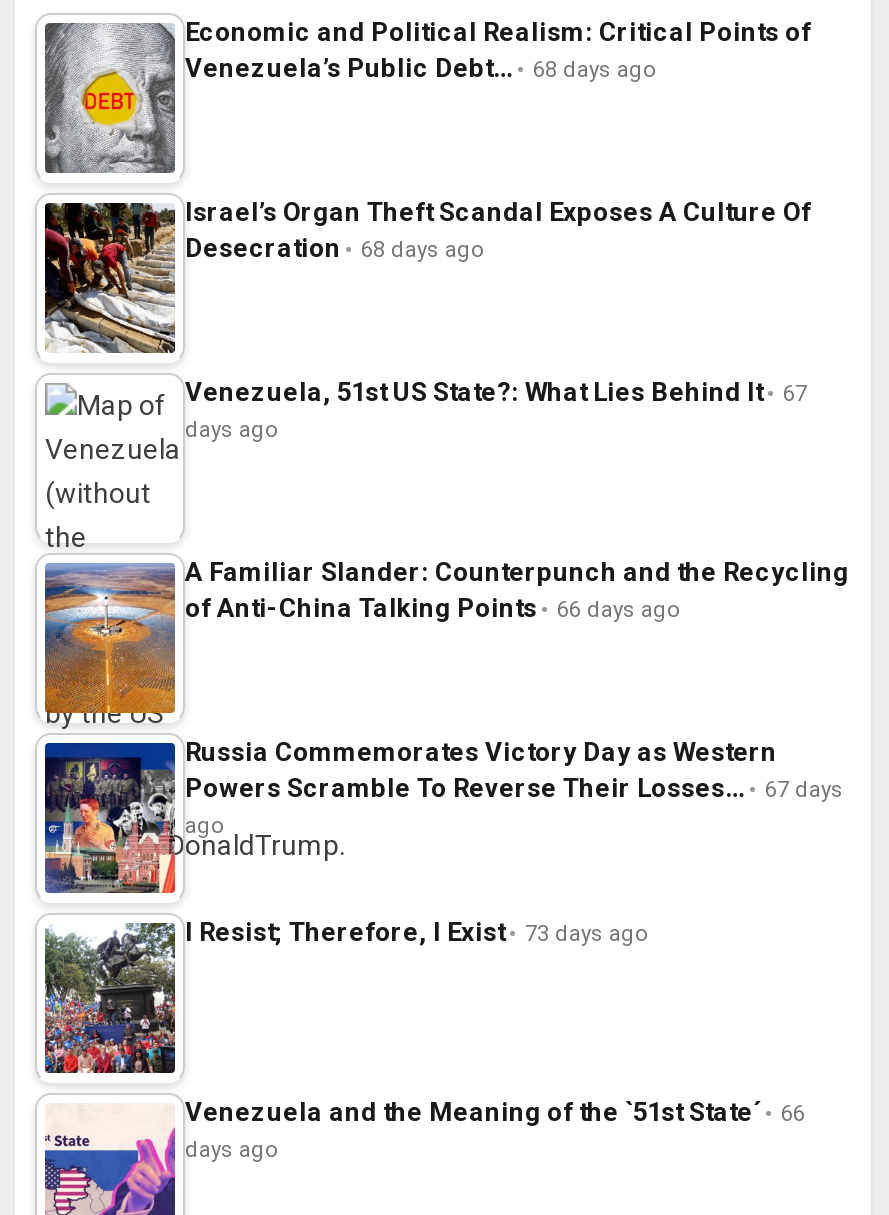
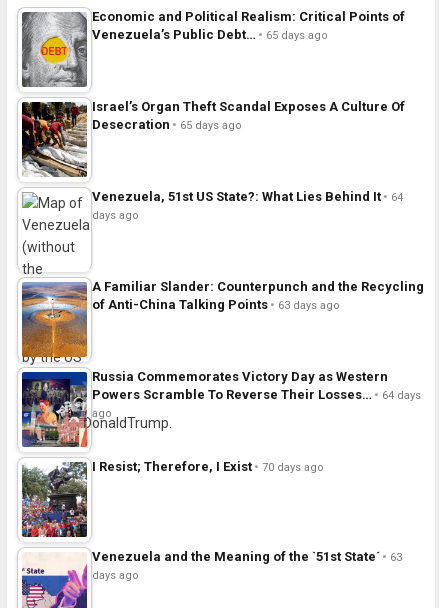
- Venezuela’s Public Debt… 68 days ago
+ Venezuela’s Public Debt… 65 days ago

- Desecration 68 days ago
+ Desecration 65 days ago

- Venezuela, 51st US State?: What Lies Behind It 67
+ Venezuela, 51st US State?: What Lies Behind It 64

- of Anti-China Talking Points 66 days ago
+ of Anti-China Talking Points 63 days ago

- Powers Scramble To Reverse Their Losses… 67 days
+ Powers Scramble To Reverse Their Losses… 64 days

- I Resist; Therefore, I Exist 73 days ago
+ I Resist; Therefore, I Exist 70 days ago

- Venezuela and the Meaning of the `51st State´ 66
+ Venezuela and the Meaning of the `51st State´ 63
